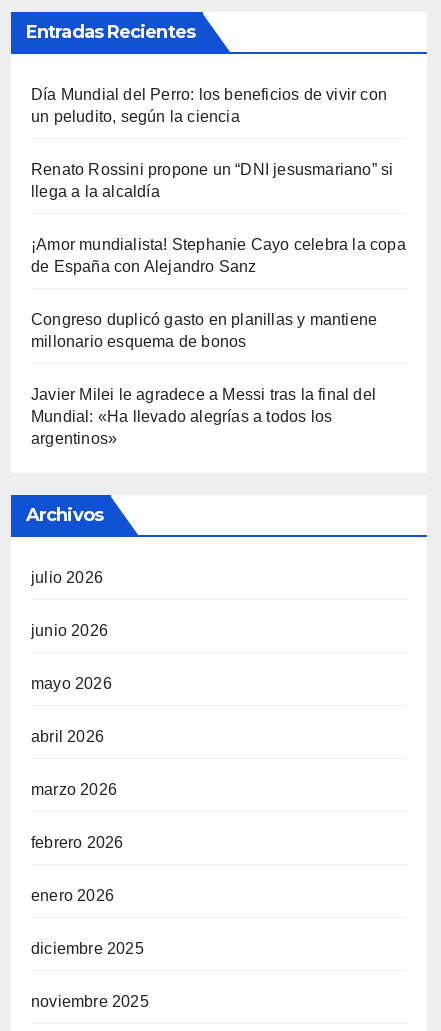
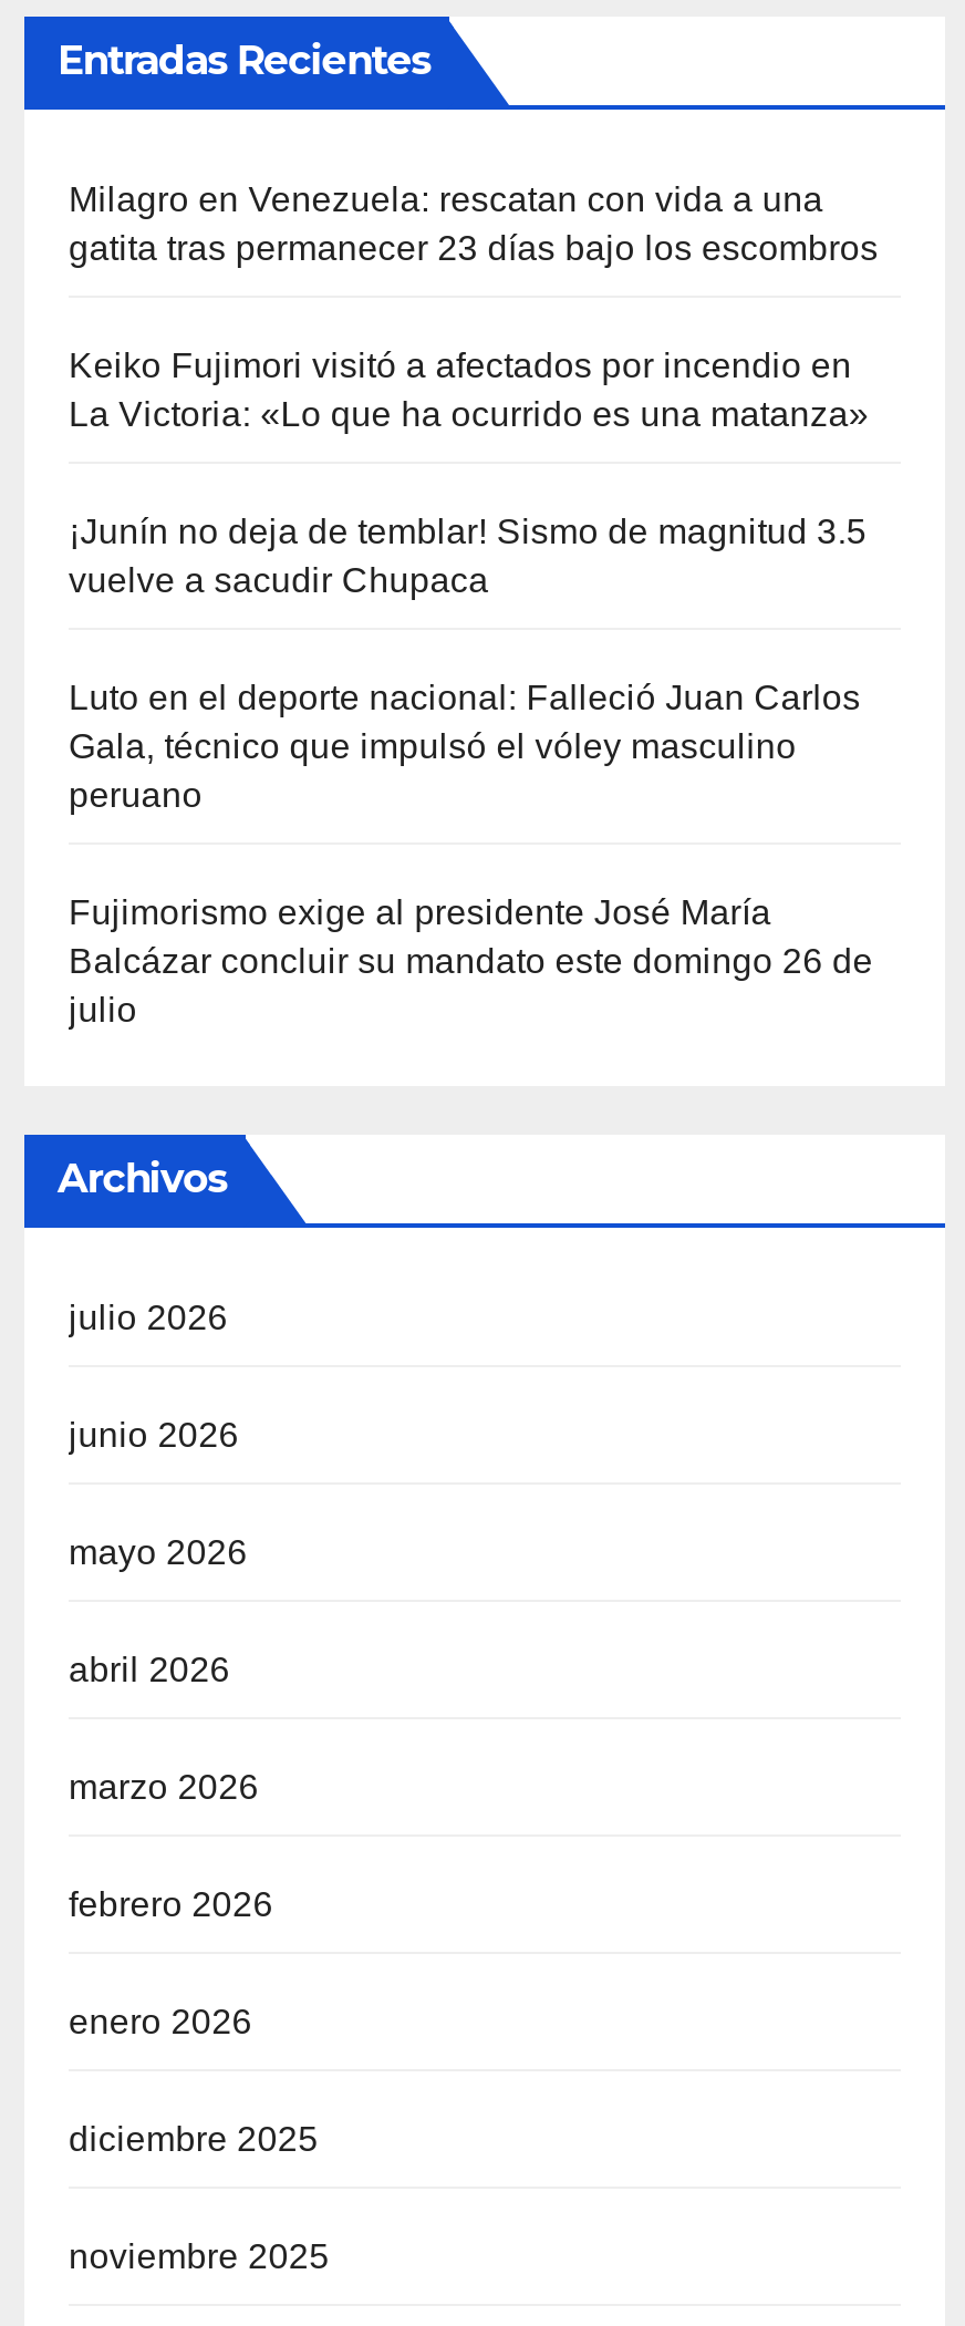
- Día Mundial del Perro: los beneficios de vivir con
- un peludito, según la ciencia
+ Milagro en Venezuela: rescatan con vida a una
+ gatita tras permanecer 23 días bajo los escombros

- Renato Rossini propone un “DNI jesusmariano” si
- llega a la alcaldía
+ Keiko Fujimori visitó a afectados por incendio en
+ La Victoria: «Lo que ha ocurrido es una matanza»

- ¡Amor mundialista! Stephanie Cayo celebra la copa
- de España con Alejandro Sanz
+ ¡Junín no deja de temblar! Sismo de magnitud 3.5
+ vuelve a sacudir Chupaca

- Congreso duplicó gasto en planillas y mantiene
- millonario esquema de bonos
+ Luto en el deporte nacional: Falleció Juan Carlos
+ Gala, técnico que impulsó el vóley masculino
+ peruano

- Javier Milei le agradece a Messi tras la final del
- Mundial: «Ha llevado alegrías a todos los
- argentinos»
+ Fujimorismo exige al presidente José María
+ Balcázar concluir su mandato este domingo 26 de
+ julio
